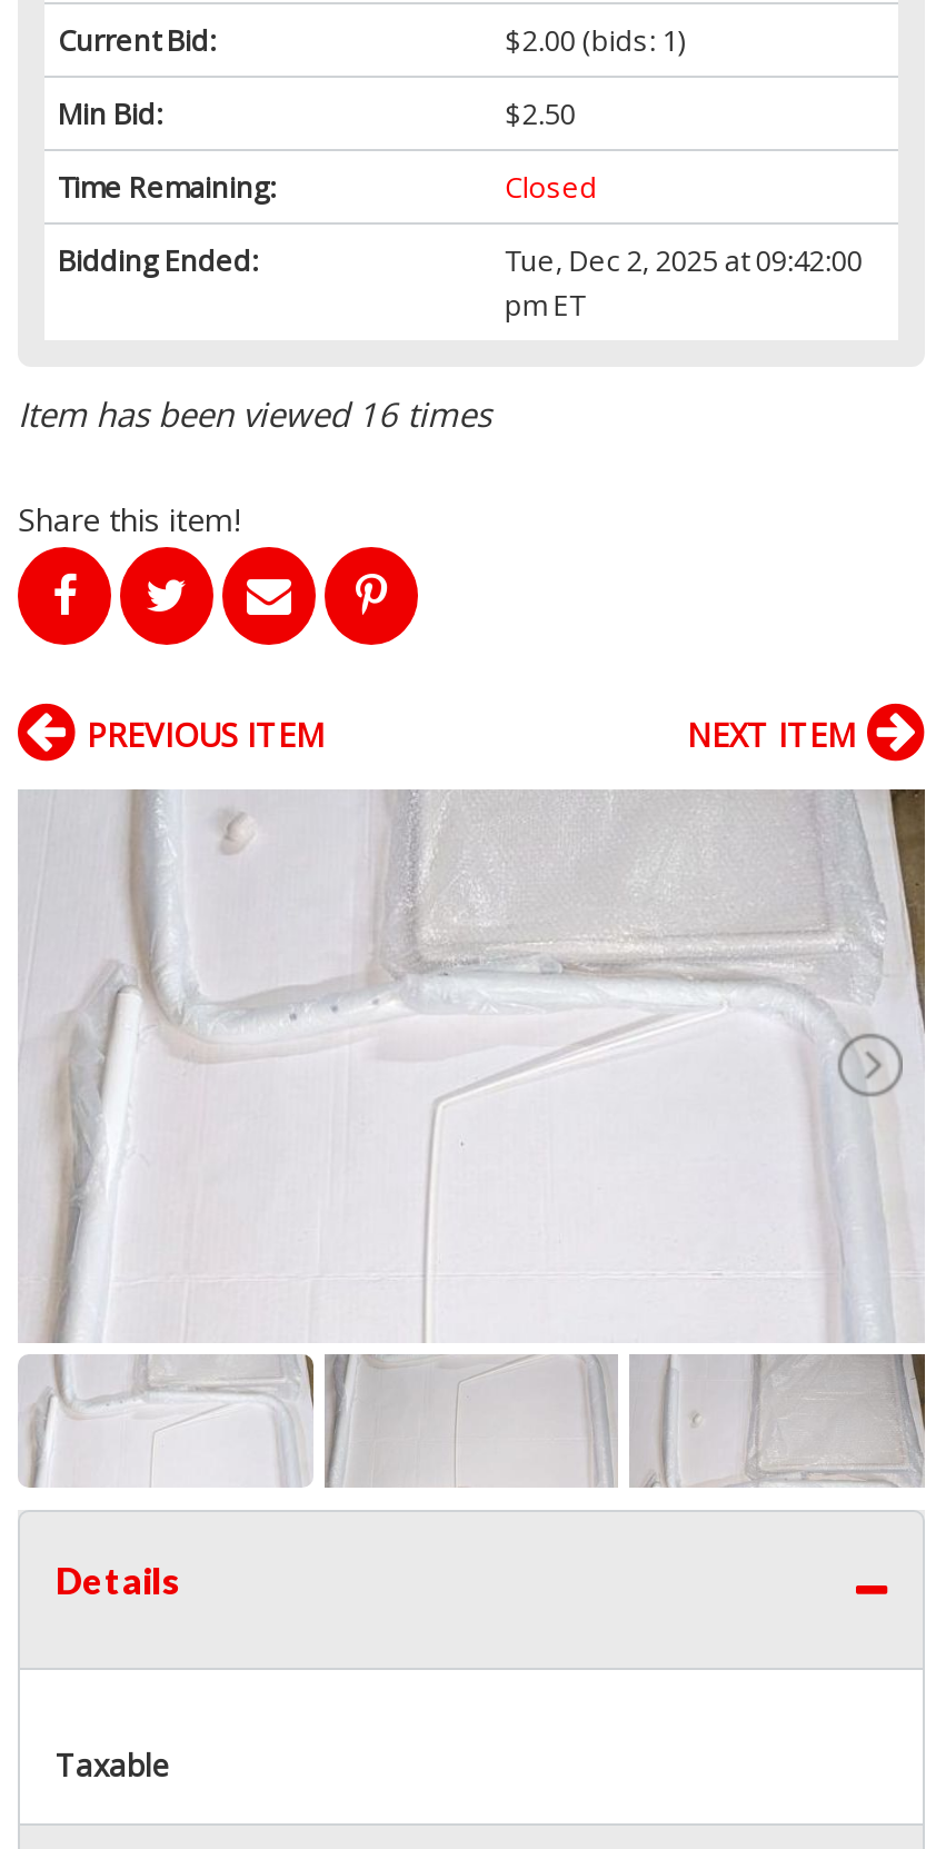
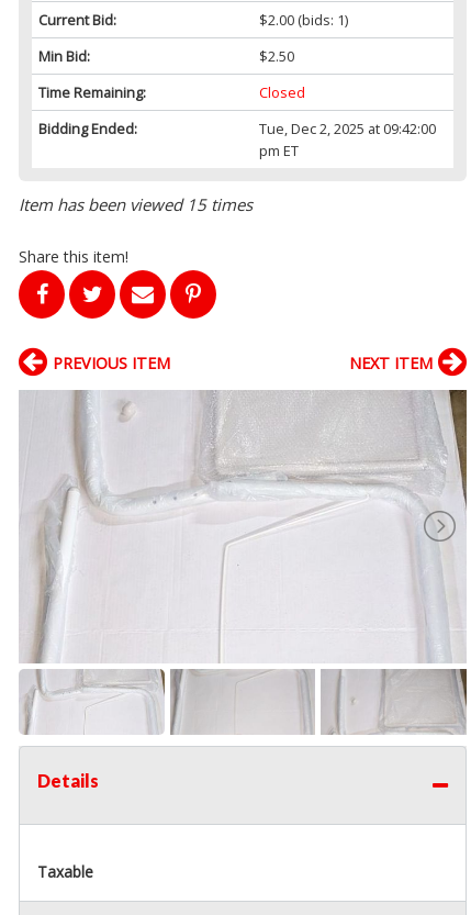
- Item has been viewed 16 times
+ Item has been viewed 15 times
